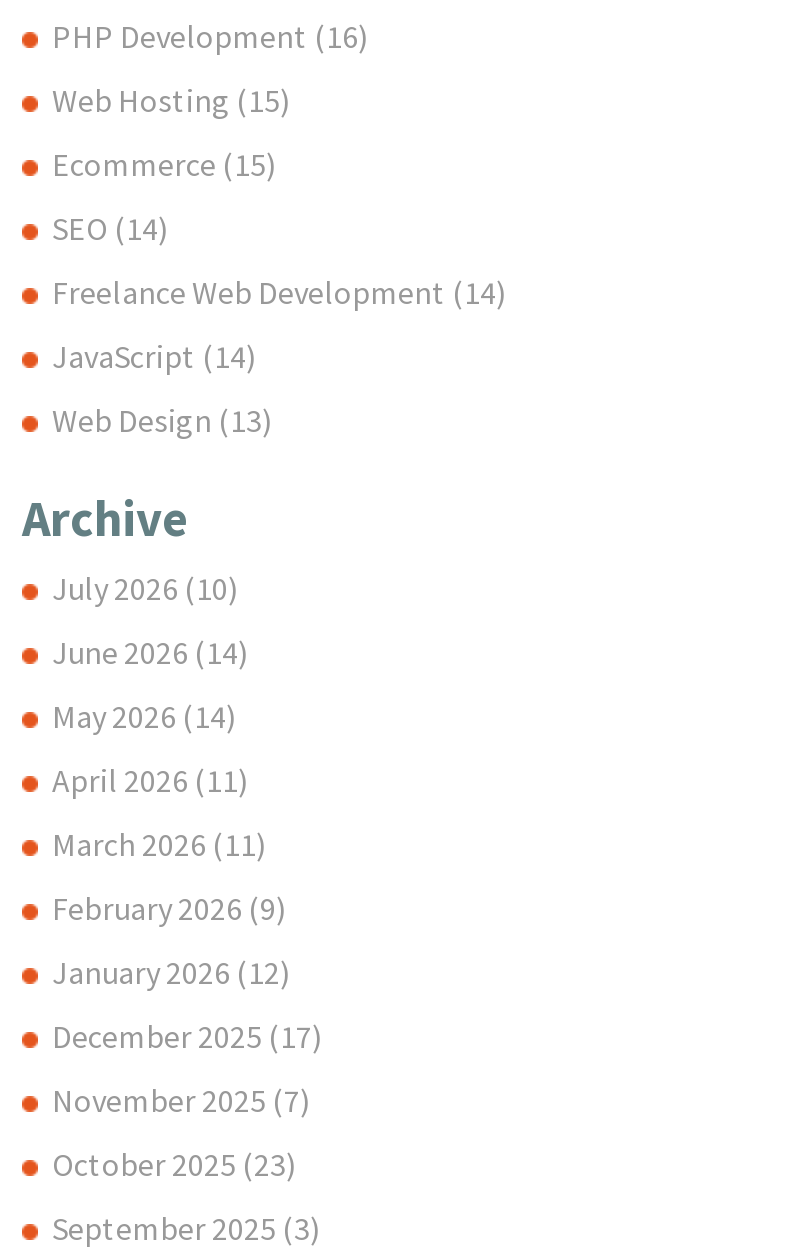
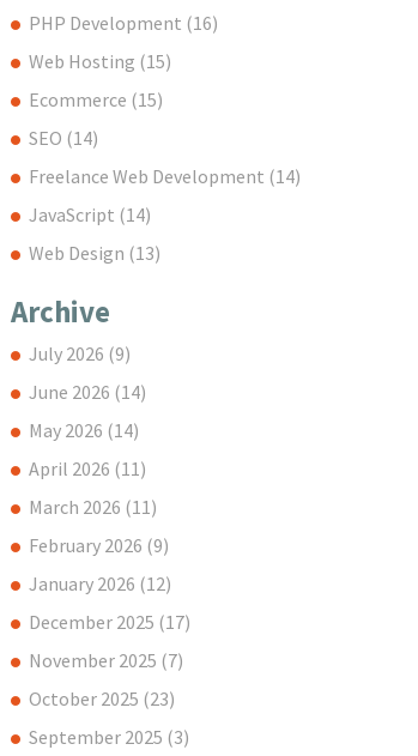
- July 2026 (10)
+ July 2026 (9)
